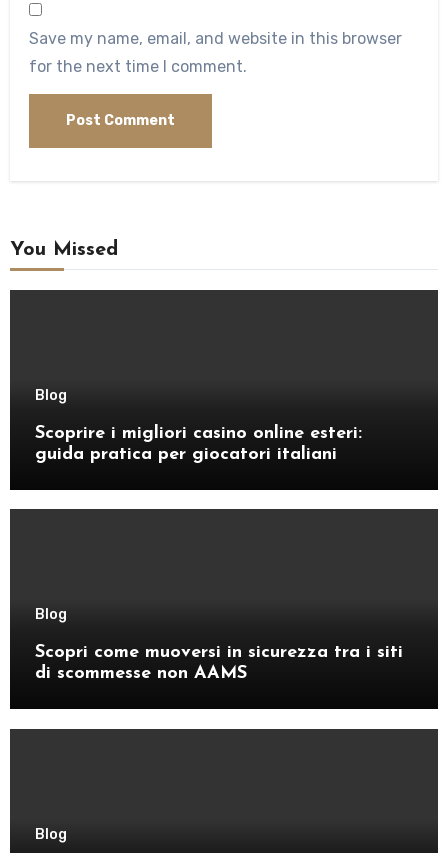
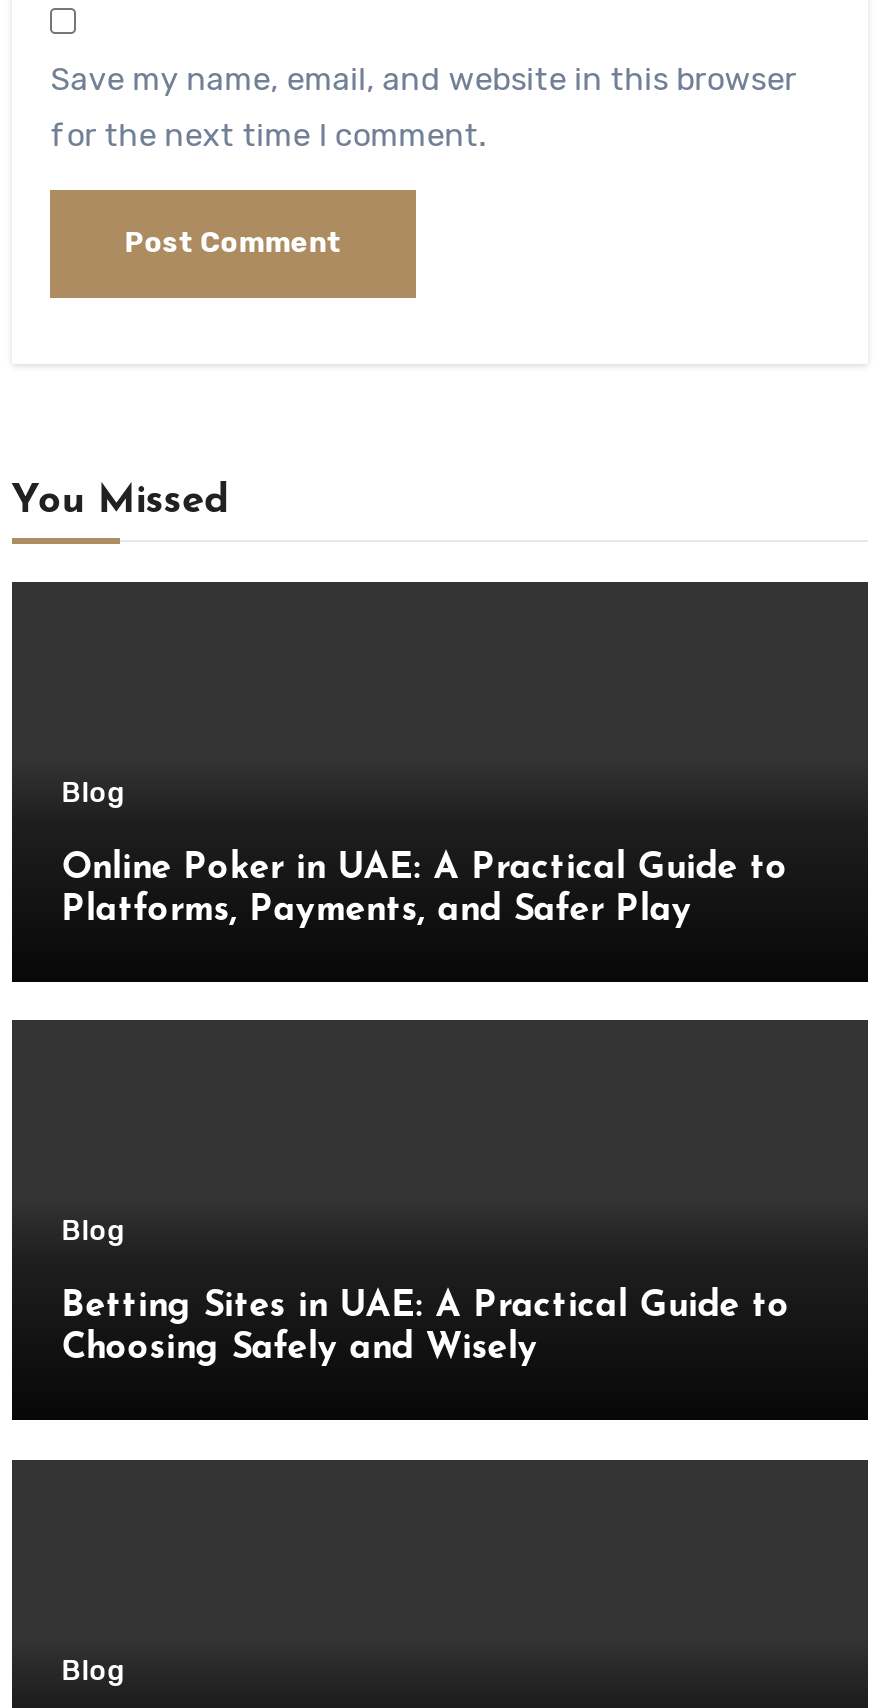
- Scoprire i migliori casino online esteri:
- guida pratica per giocatori italiani
+ Online Poker in UAE: A Practical Guide to
+ Platforms, Payments, and Safer Play

- Scopri come muoversi in sicurezza tra i siti
- di scommesse non AAMS
+ Betting Sites in UAE: A Practical Guide to
+ Choosing Safely and Wisely
